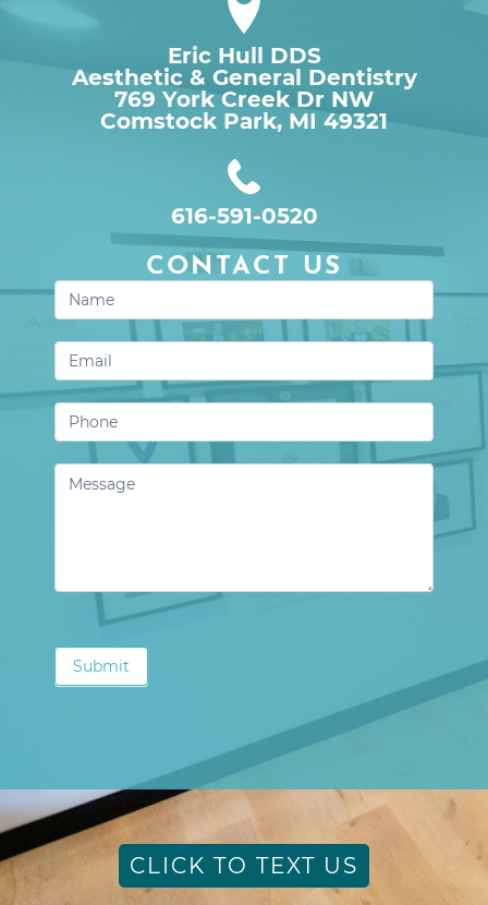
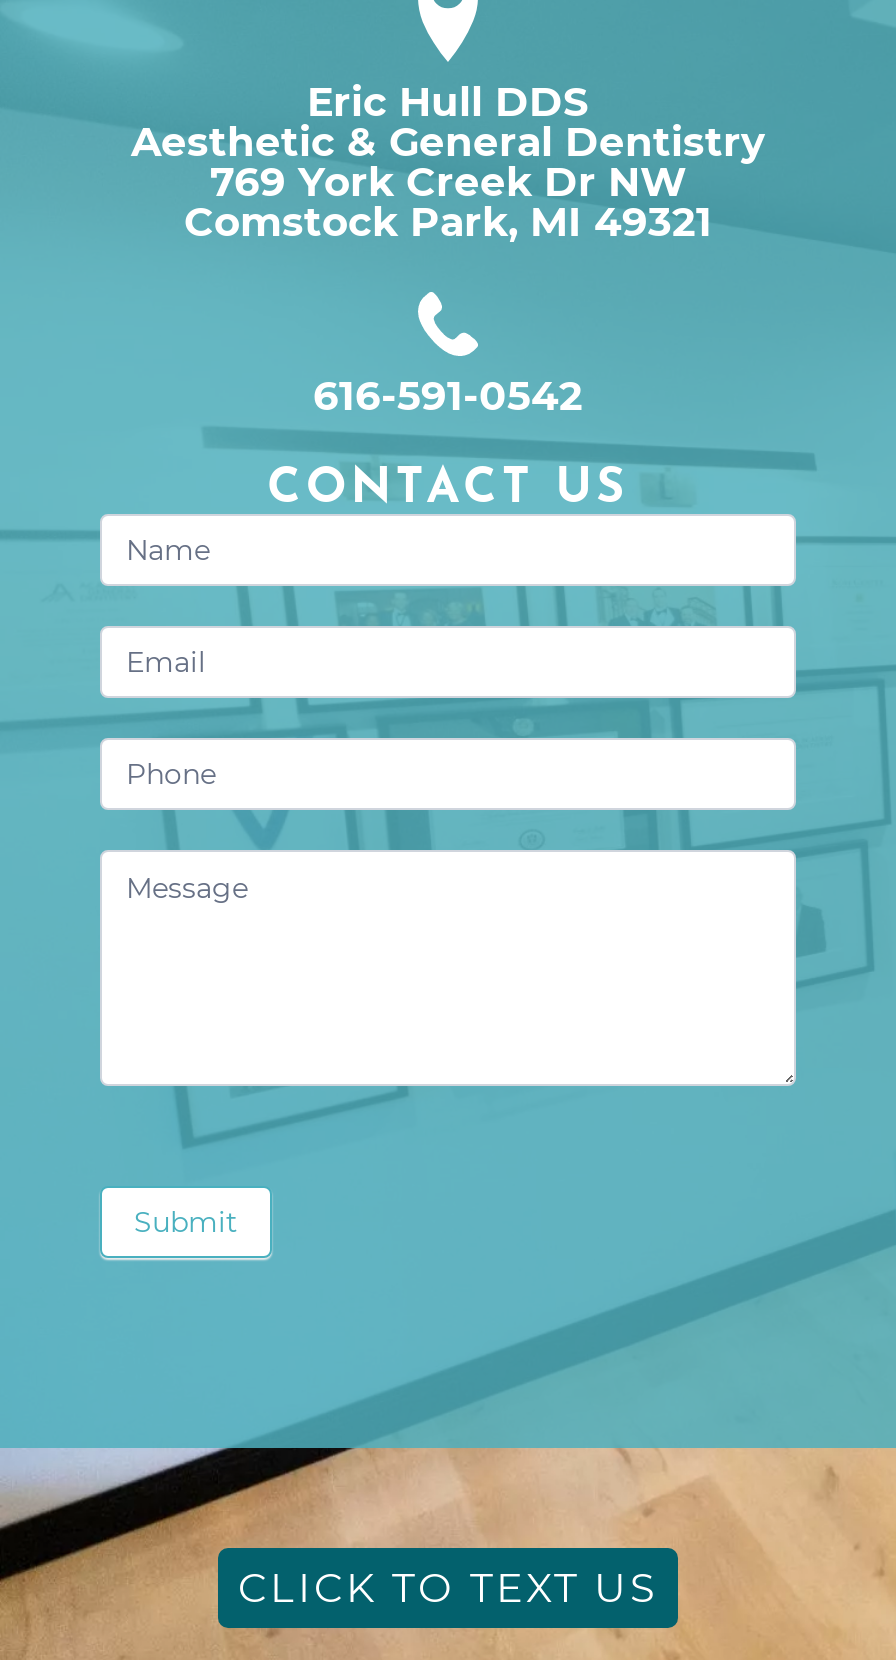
- 616-591-0520
+ 616-591-0542
